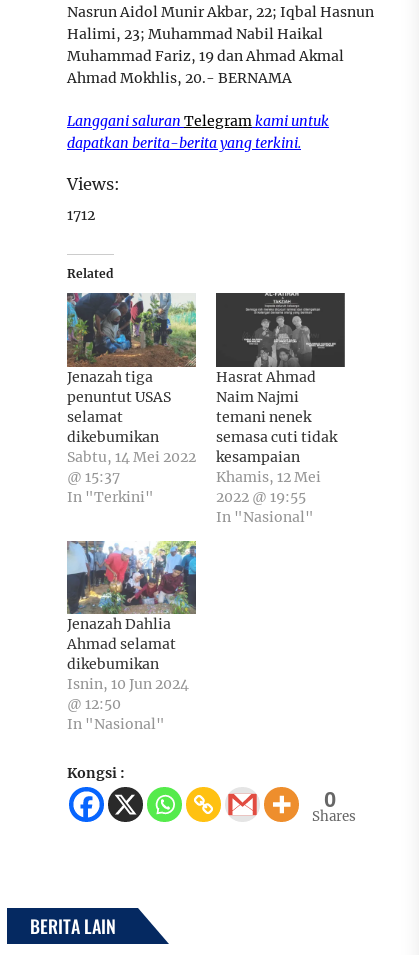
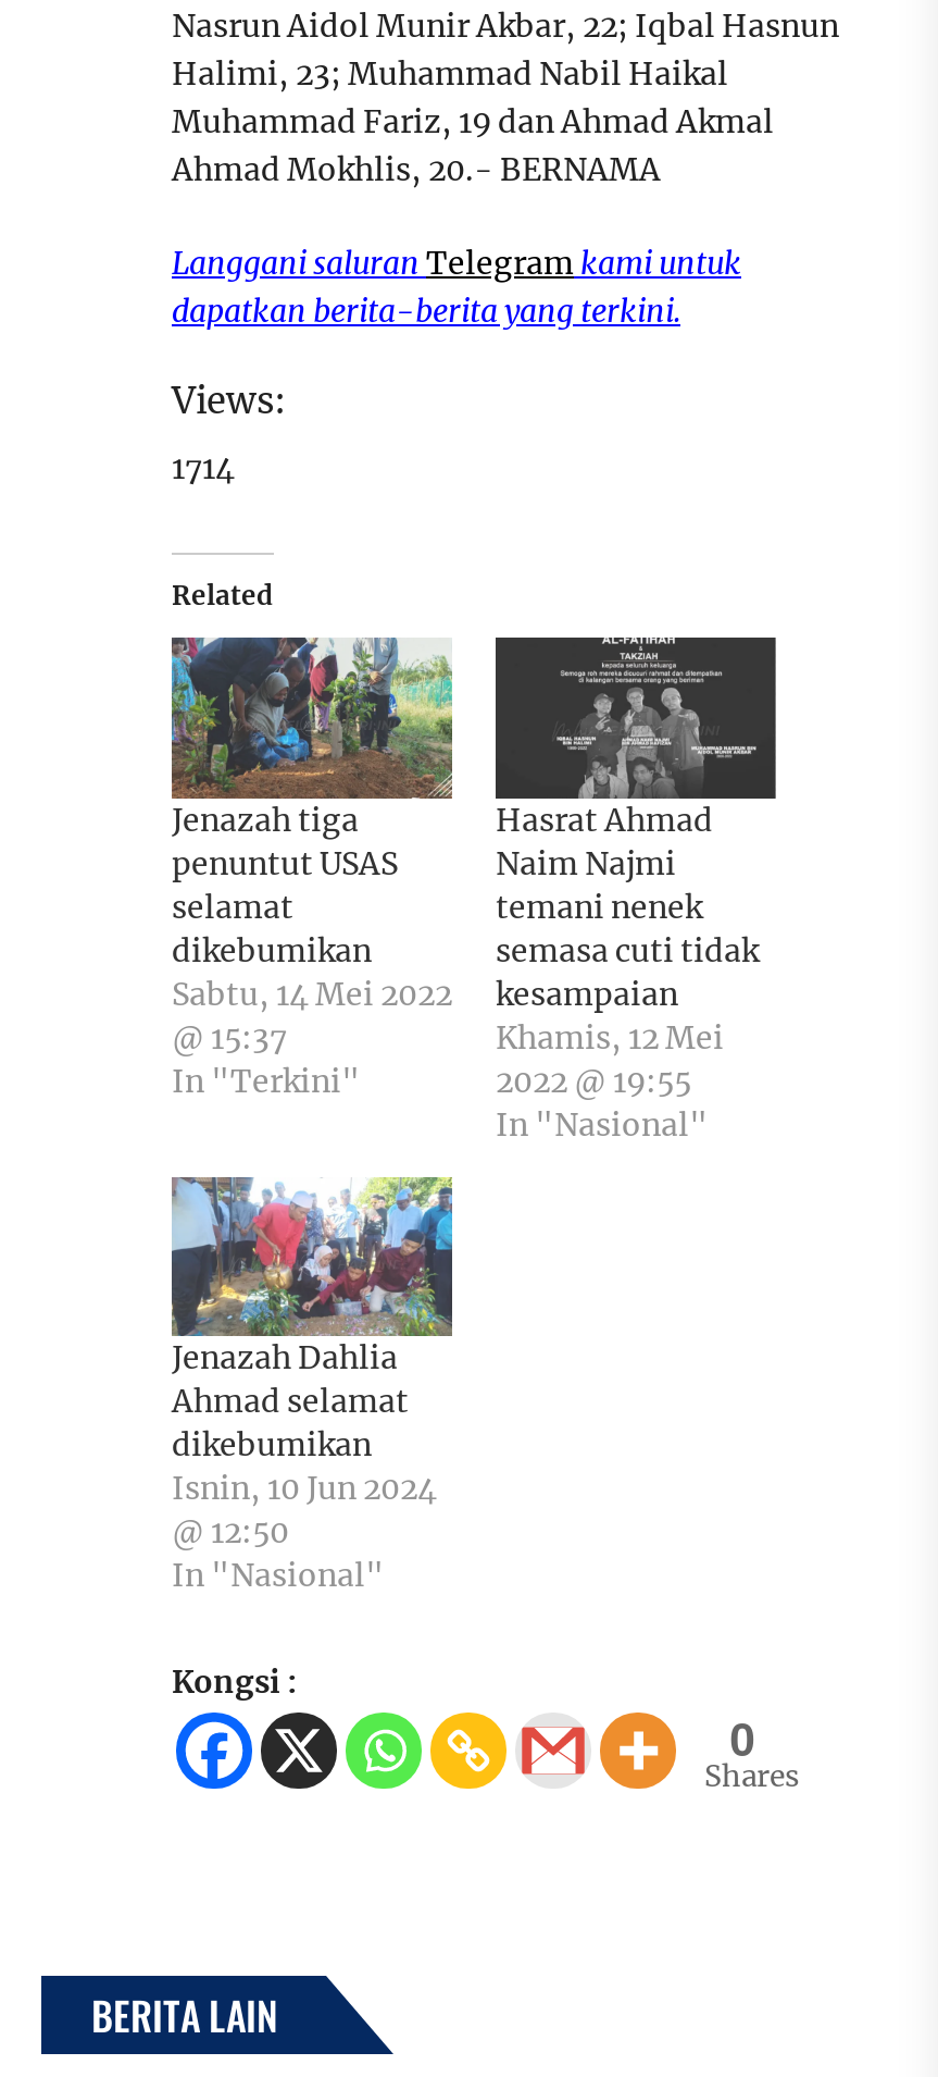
- 1712
+ 1714
